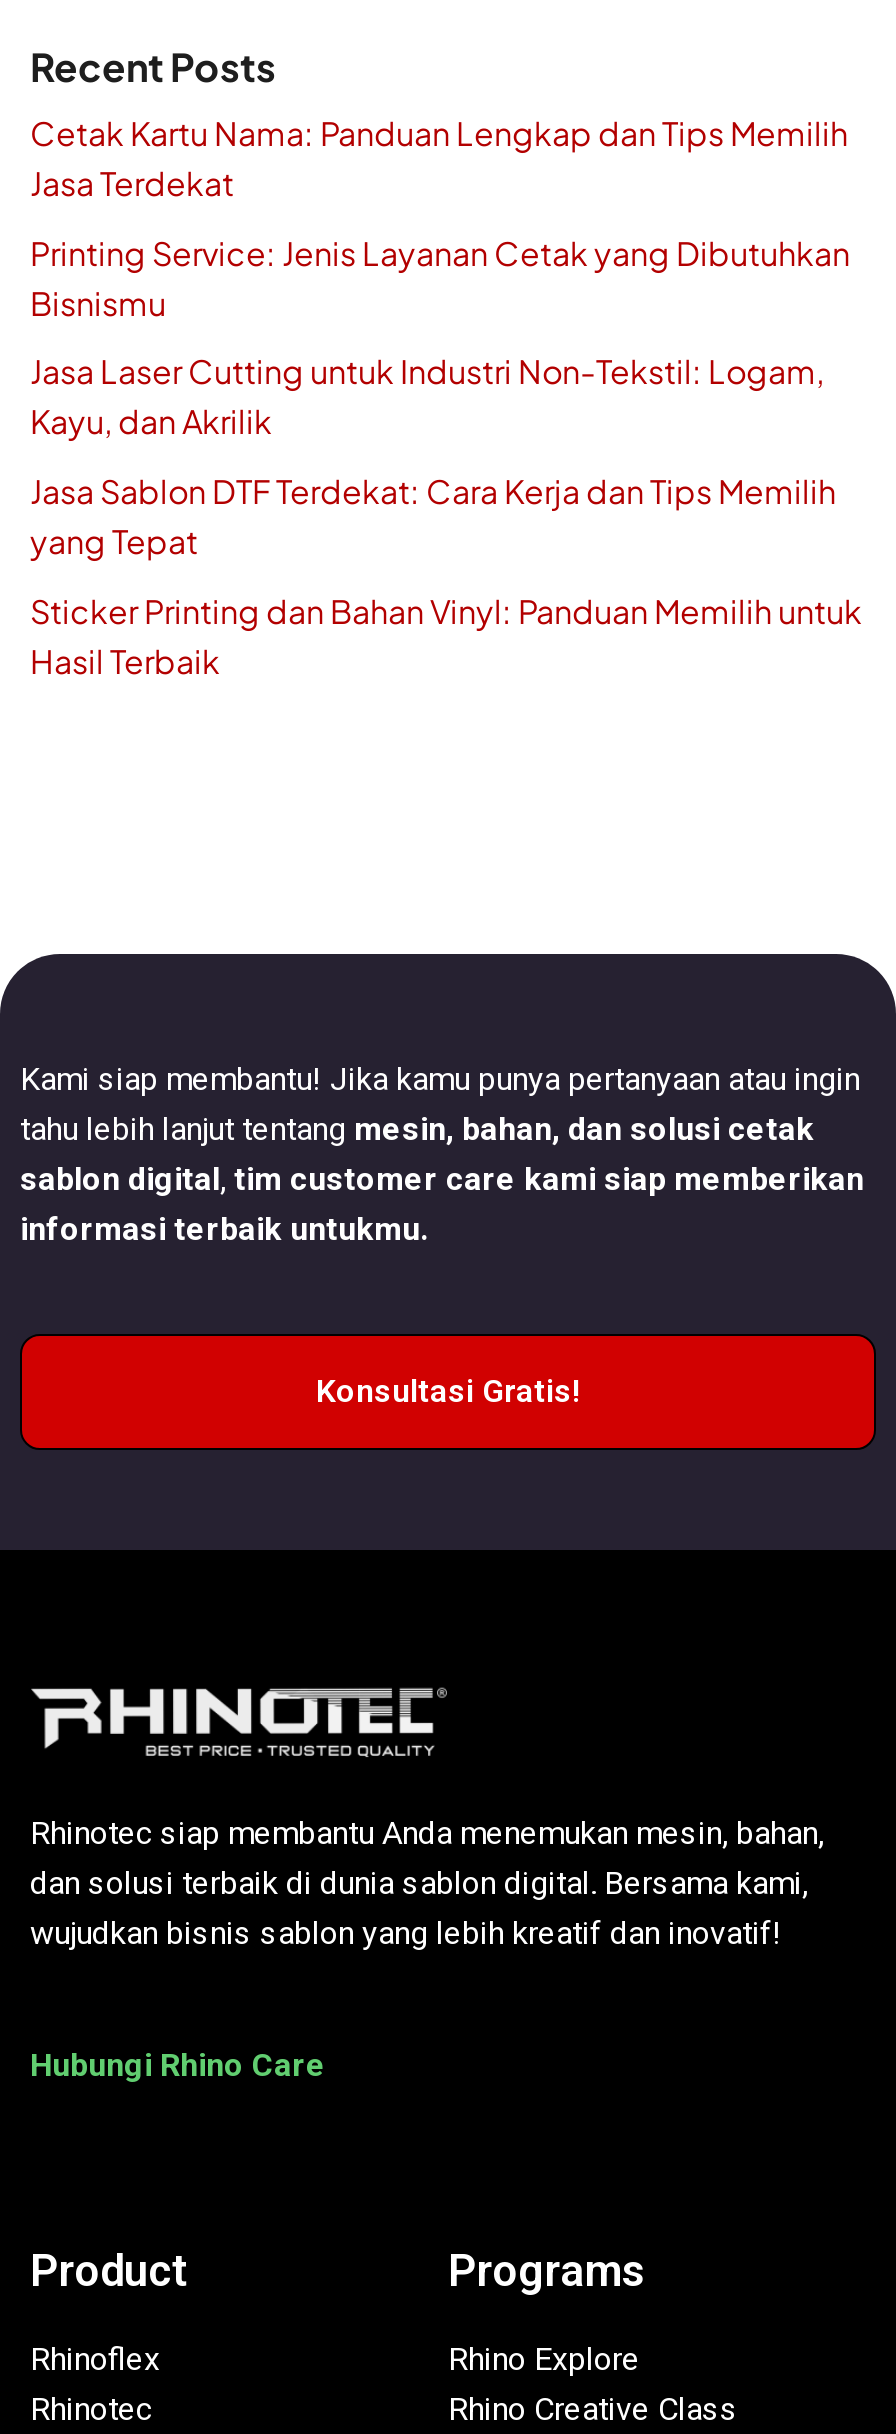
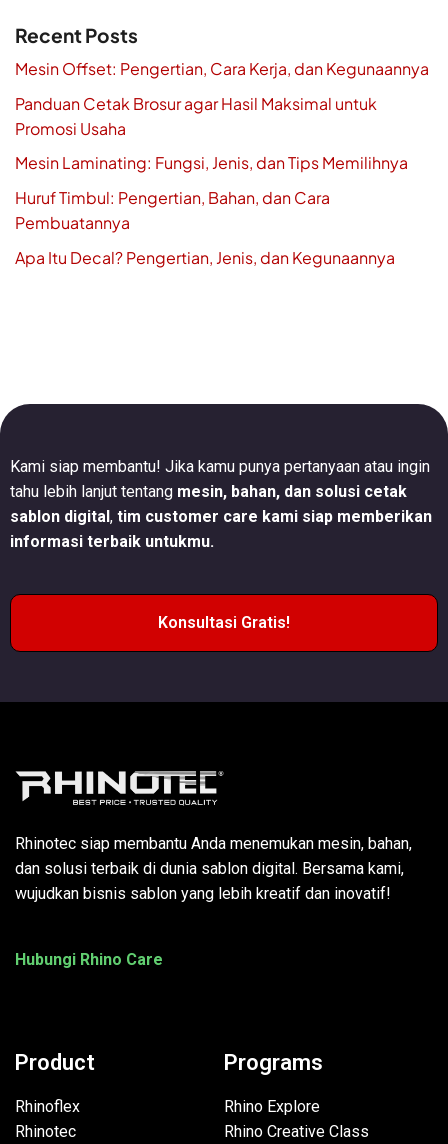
- Cetak Kartu Nama: Panduan Lengkap dan Tips Memilih
- Jasa Terdekat
+ Mesin Offset: Pengertian, Cara Kerja, dan Kegunaannya

- Printing Service: Jenis Layanan Cetak yang Dibutuhkan
- Bisnismu
+ Panduan Cetak Brosur agar Hasil Maksimal untuk
+ Promosi Usaha

- Jasa Laser Cutting untuk Industri Non-Tekstil: Logam,
- Kayu, dan Akrilik
+ Mesin Laminating: Fungsi, Jenis, dan Tips Memilihnya

- Jasa Sablon DTF Terdekat: Cara Kerja dan Tips Memilih
- yang Tepat
+ Huruf Timbul: Pengertian, Bahan, dan Cara
+ Pembuatannya

- Sticker Printing dan Bahan Vinyl: Panduan Memilih untuk
- Hasil Terbaik
+ Apa Itu Decal? Pengertian, Jenis, dan Kegunaannya
